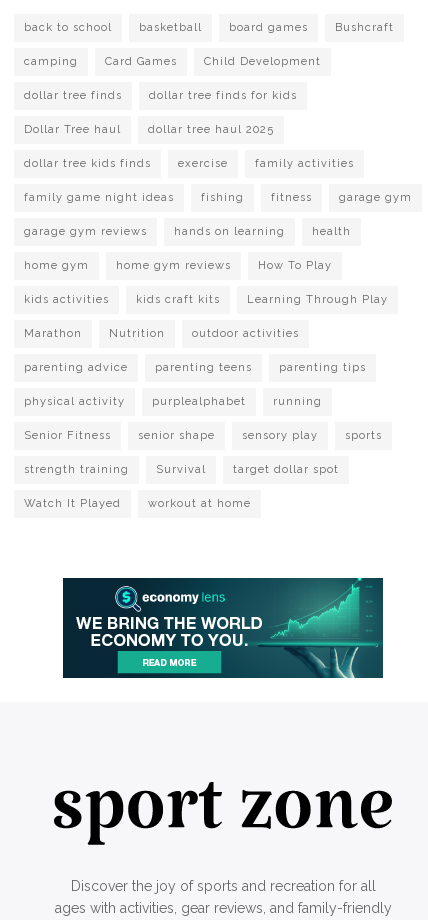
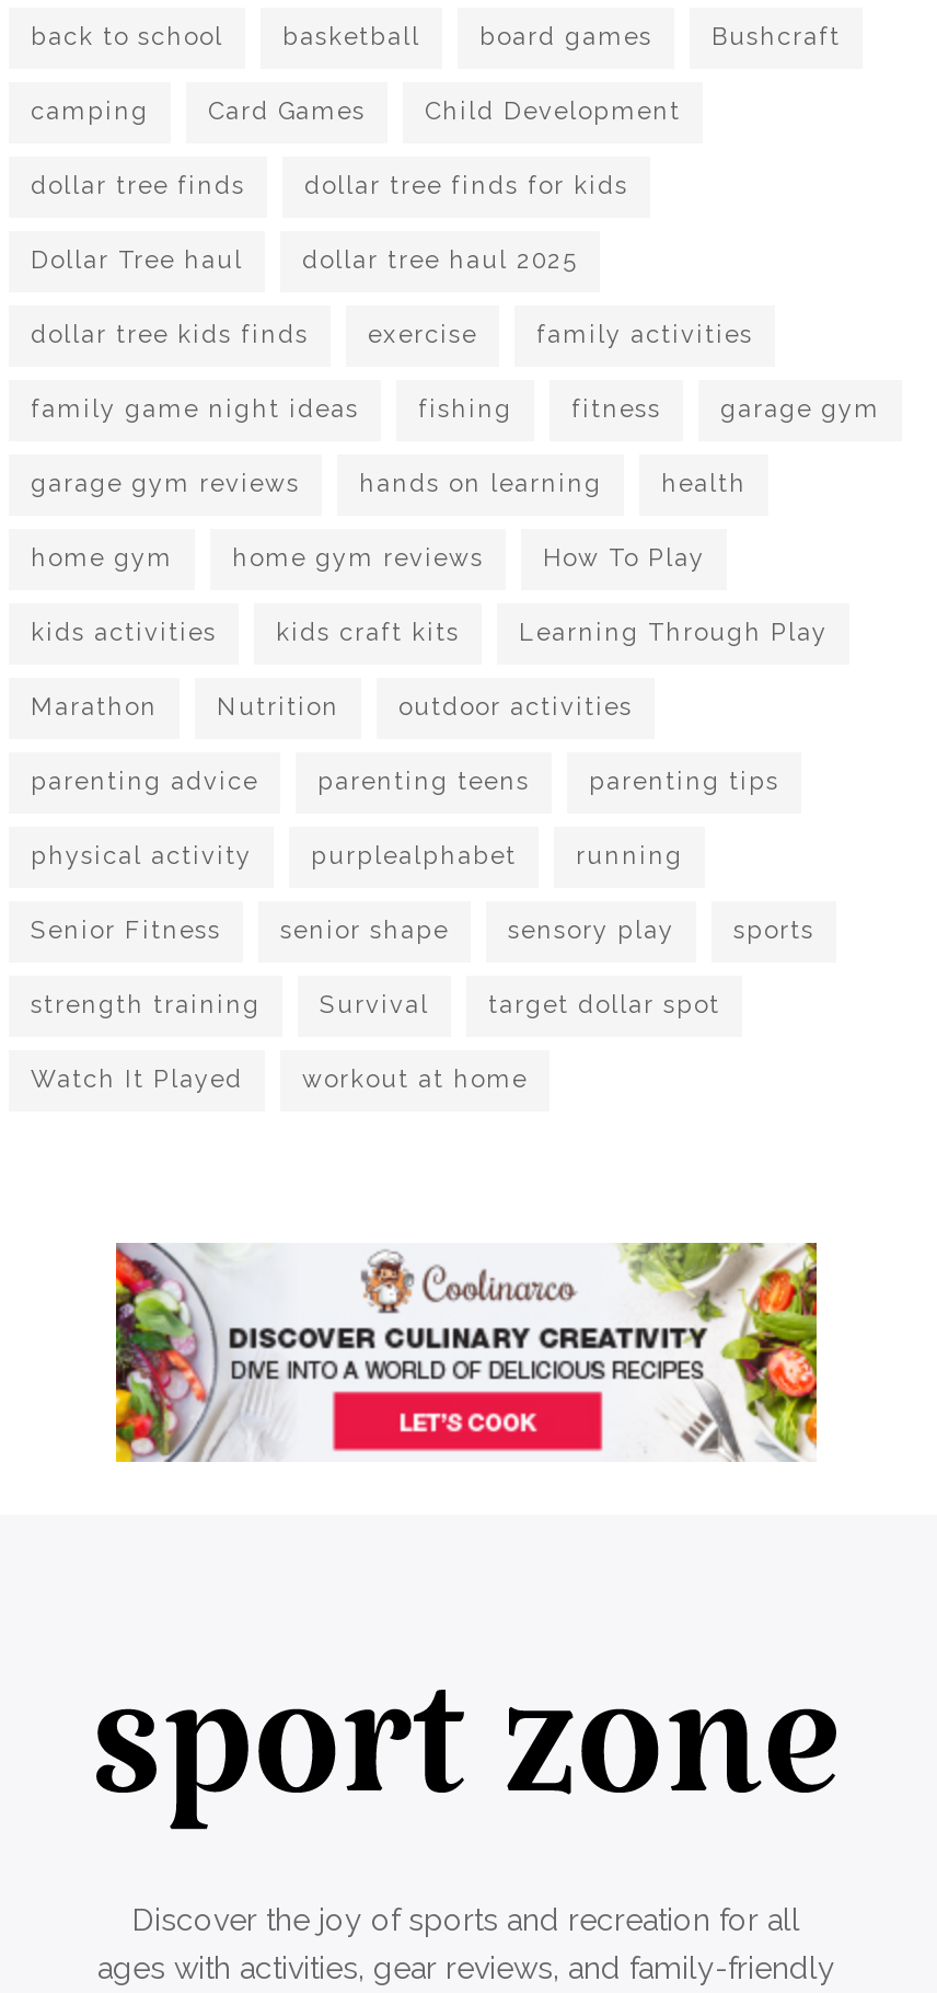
- [image]
+ [image]
